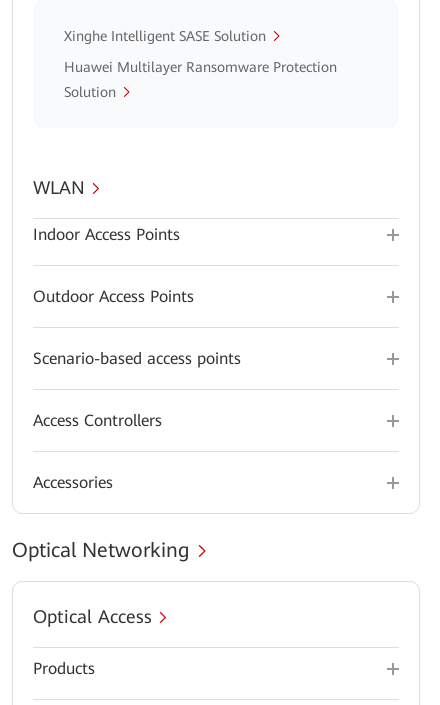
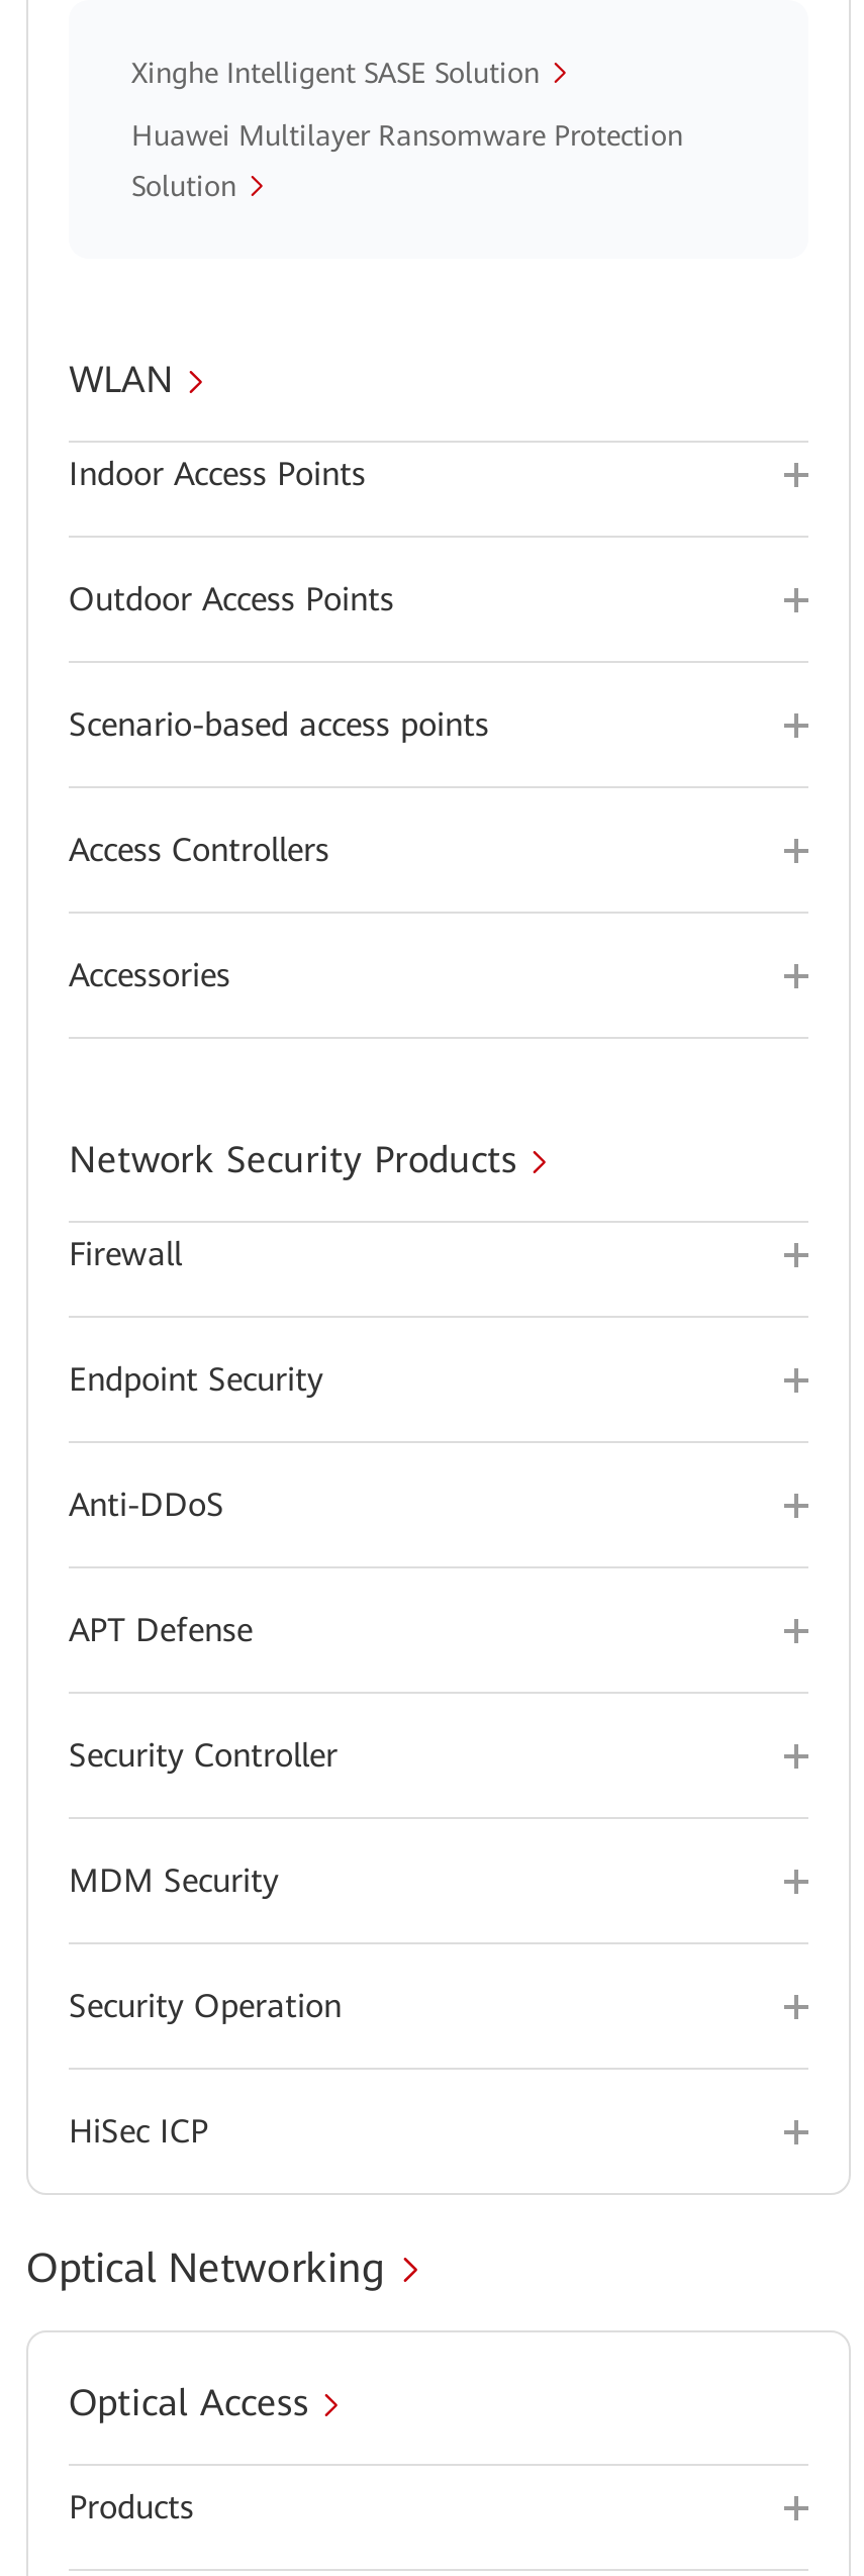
+ Network Security Products
+ Firewall
+ Endpoint Security
+ Anti-DDoS
+ APT Defense
+ Security Controller
+ MDM Security
+ Security Operation
+ HiSec ICP
